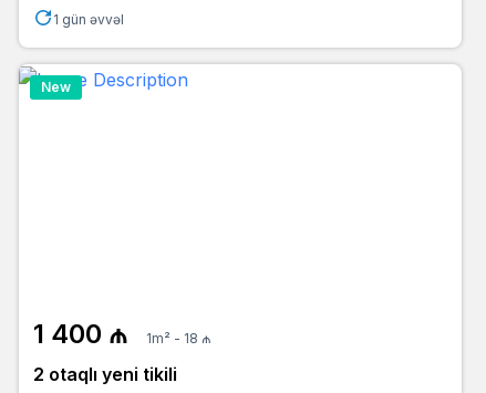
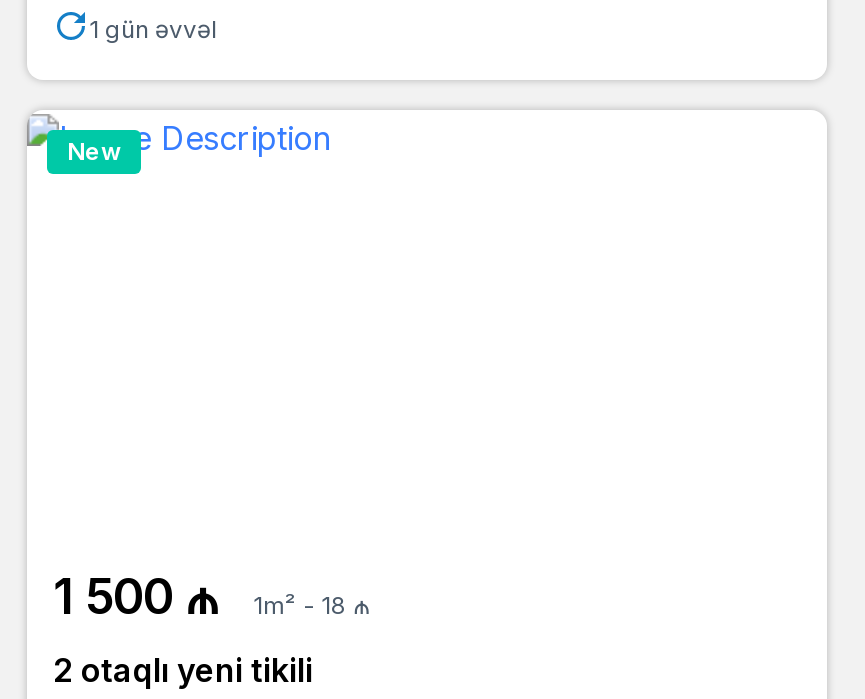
- 1 400 ₼
+ 1 500 ₼
